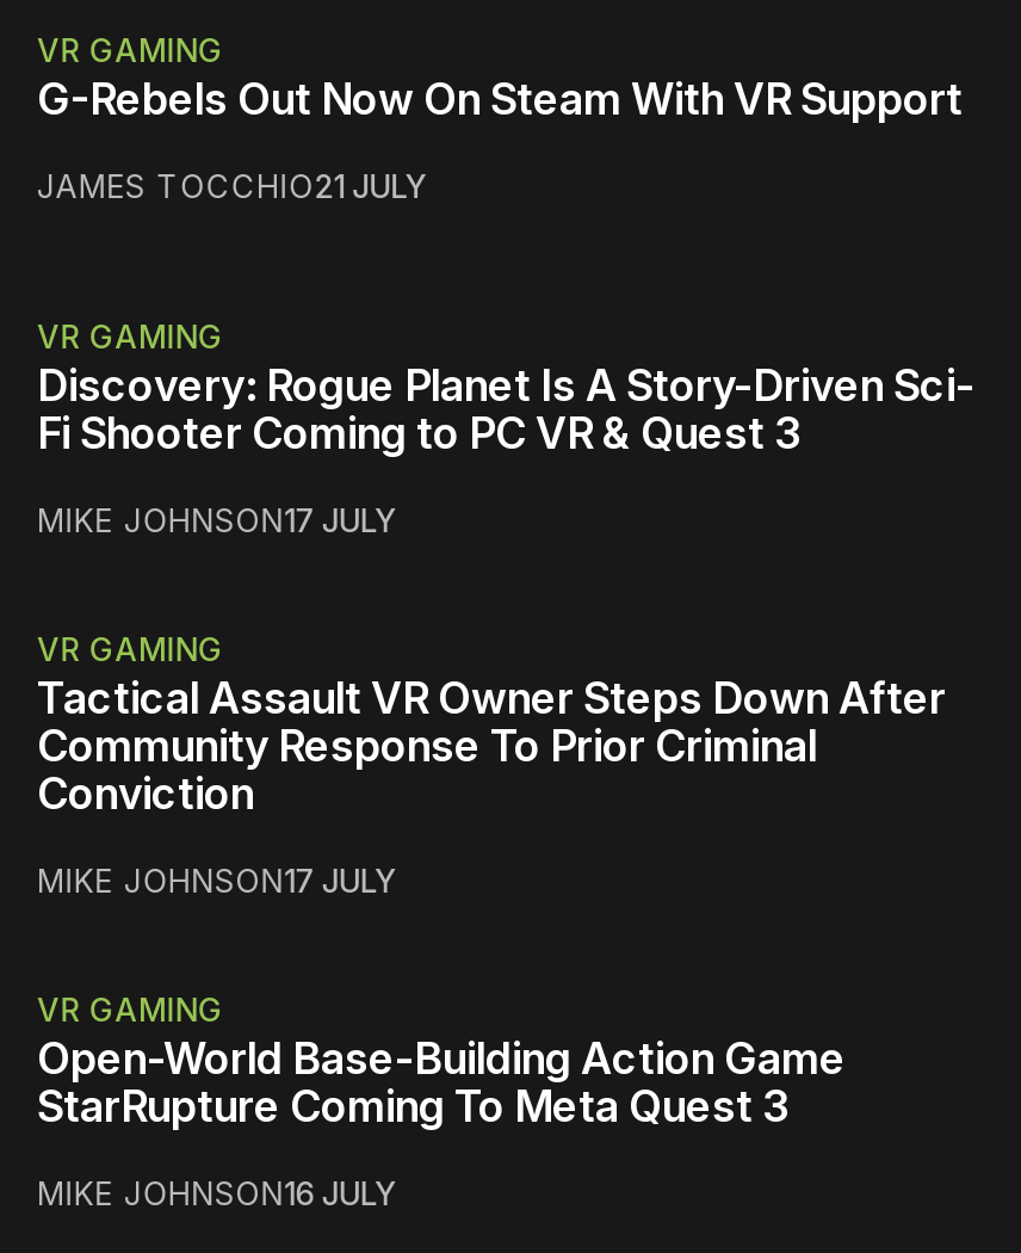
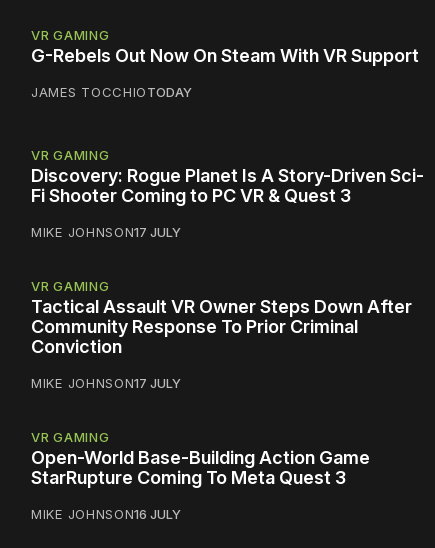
- JAMES TOCCHIO21 JULY
+ JAMES TOCCHIOTODAY
